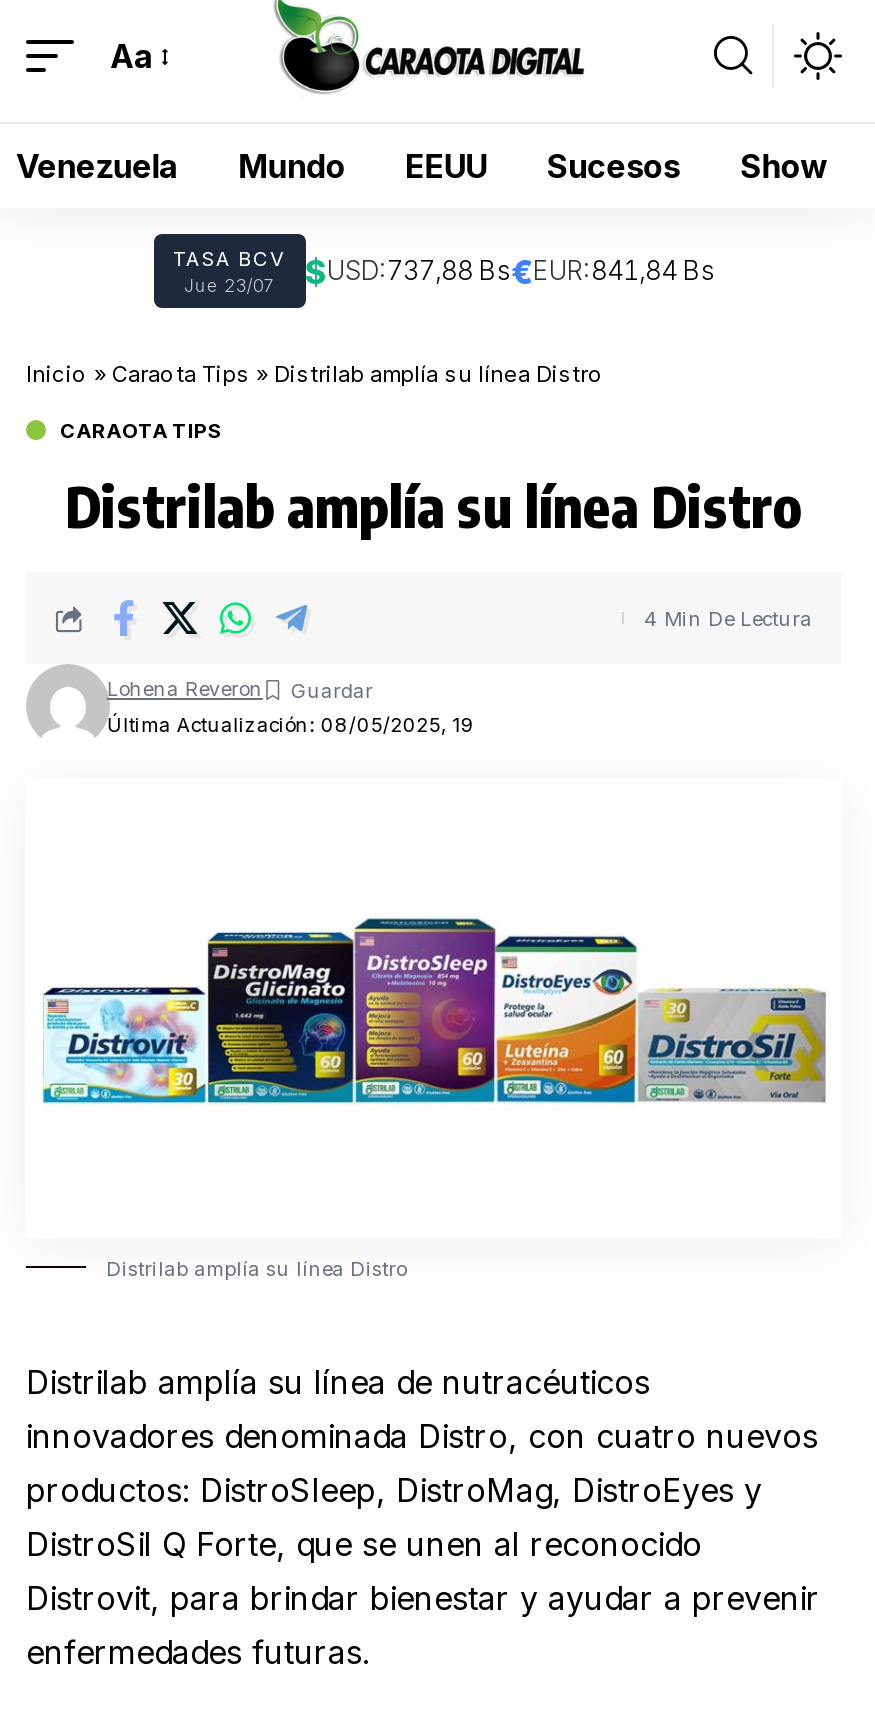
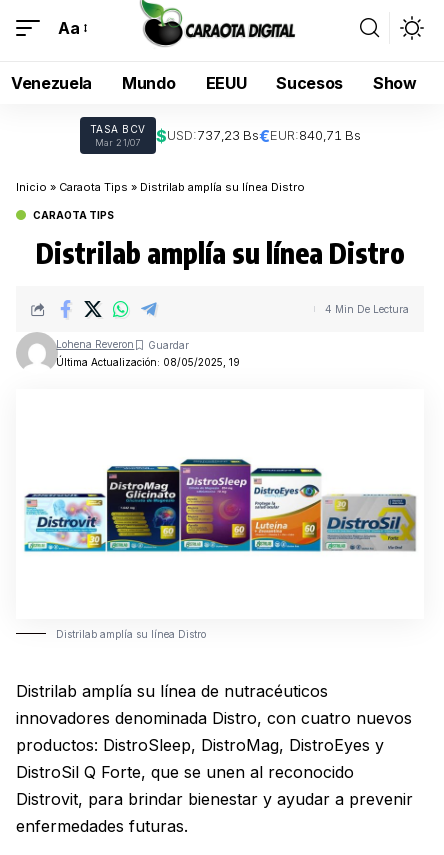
- Jue 23/07
- $USD:737,88 Bs€EUR:841,84 Bs
+ Mar 21/07
+ $USD:737,23 Bs€EUR:840,71 Bs
